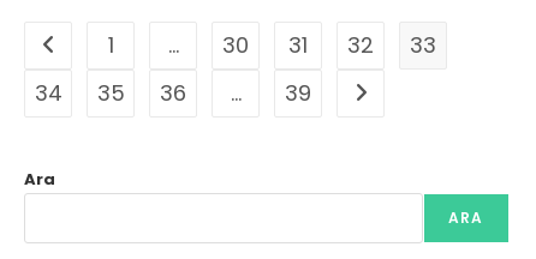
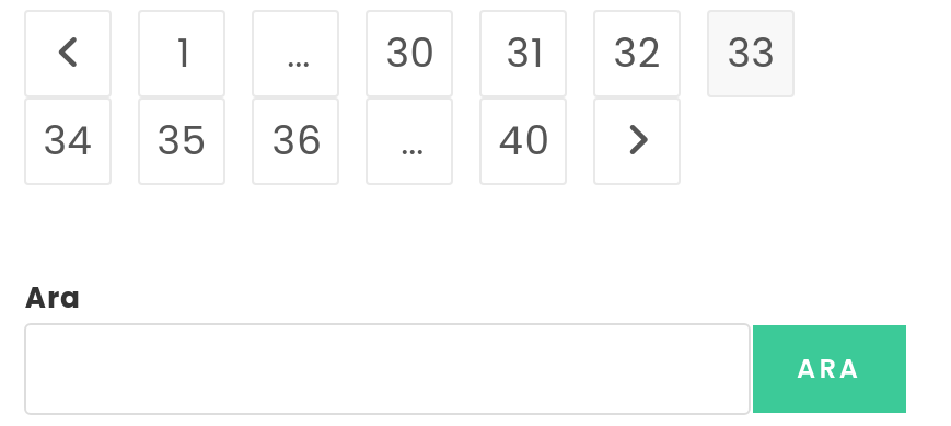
- 39
+ 40
